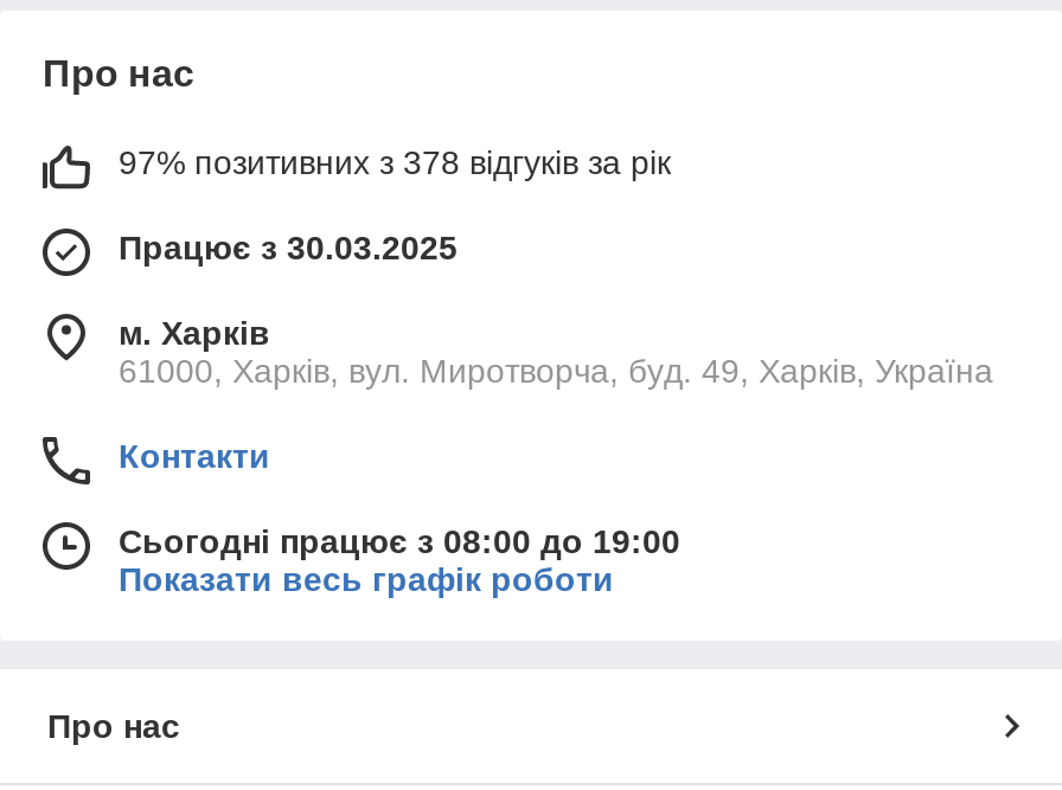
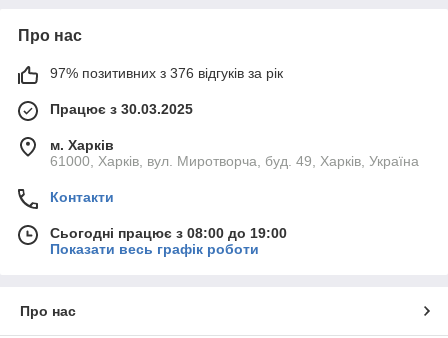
- 97% позитивних з 378 відгуків за рік
+ 97% позитивних з 376 відгуків за рік
